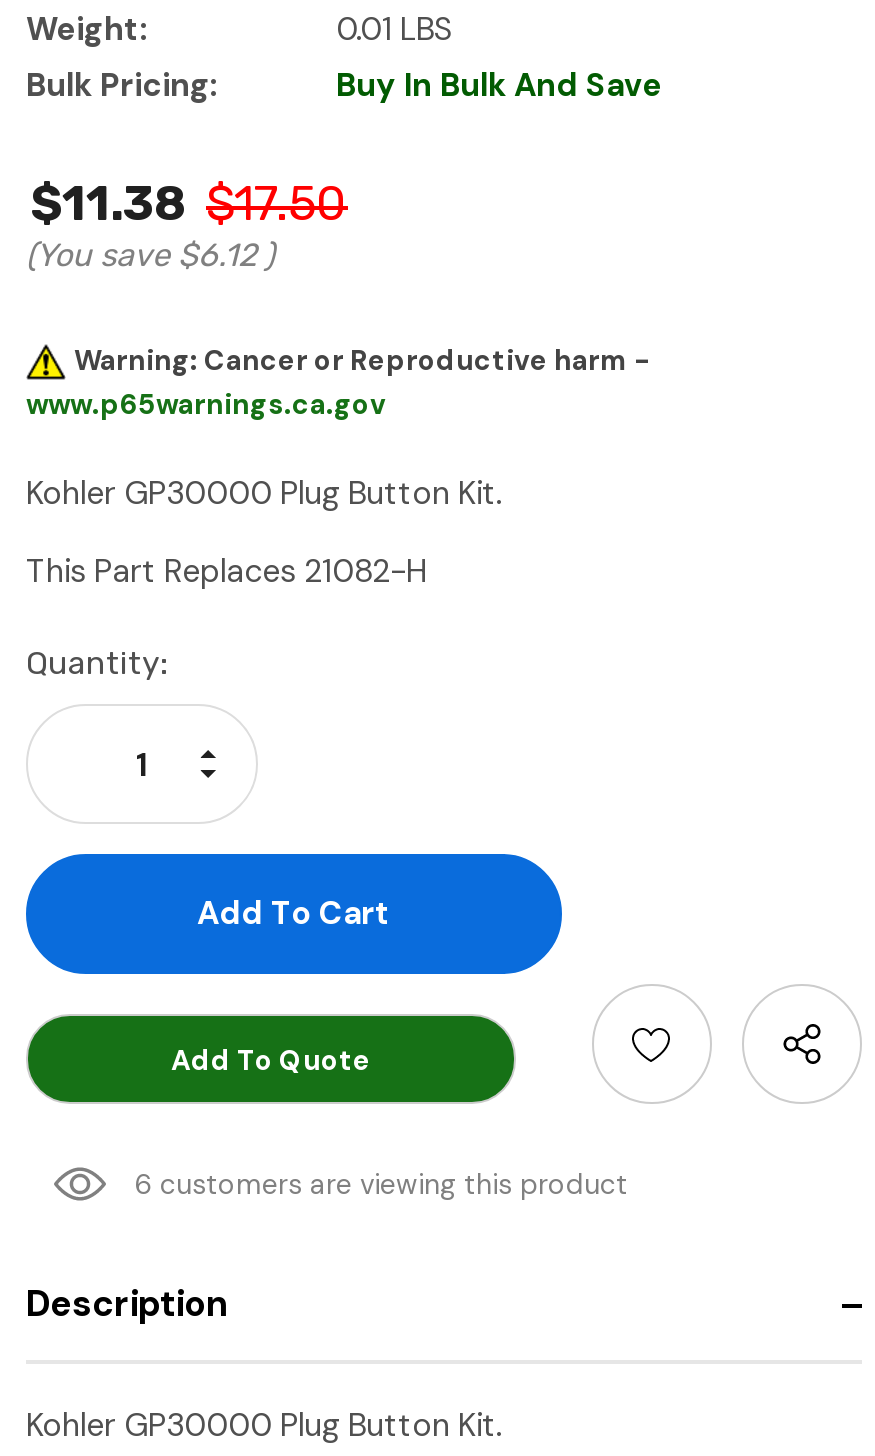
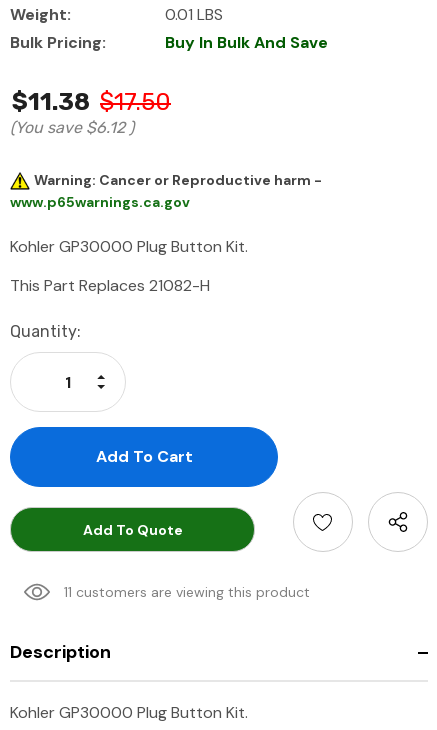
- 6 customers are viewing this product
+ 11 customers are viewing this product
